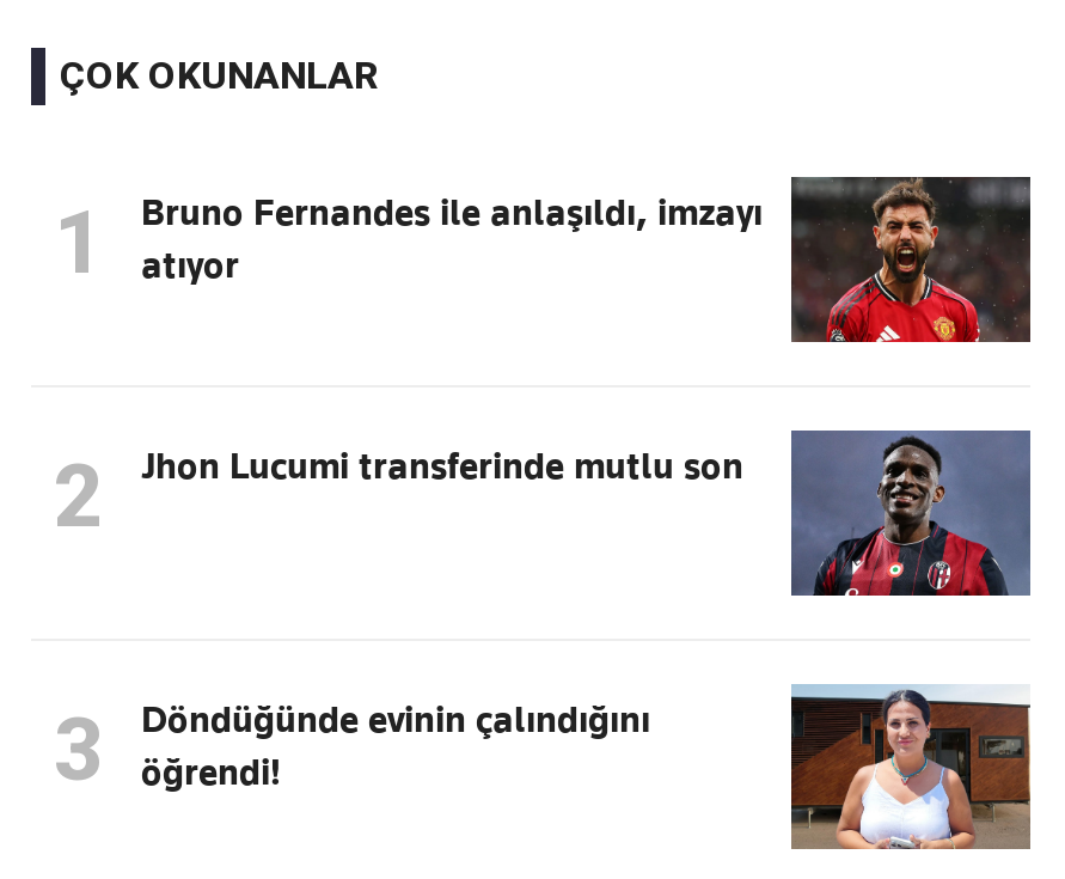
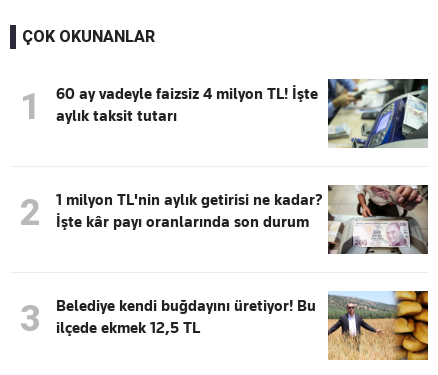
- [image]
- Bruno Fernandes ile anlaşıldı, imzayı
- atıyor
+ [image]
+ 60 ay vadeyle faizsiz 4 milyon TL! İşte
+ aylık taksit tutarı

- [image]
- Jhon Lucumi transferinde mutlu son
+ [image]
+ 1 milyon TL'nin aylık getirisi ne kadar?
+ İşte kâr payı oranlarında son durum

- [image]
+ [image]

- Döndüğünde evinin çalındığını
- öğrendi!
+ Belediye kendi buğdayını üretiyor! Bu
+ ilçede ekmek 12,5 TL
